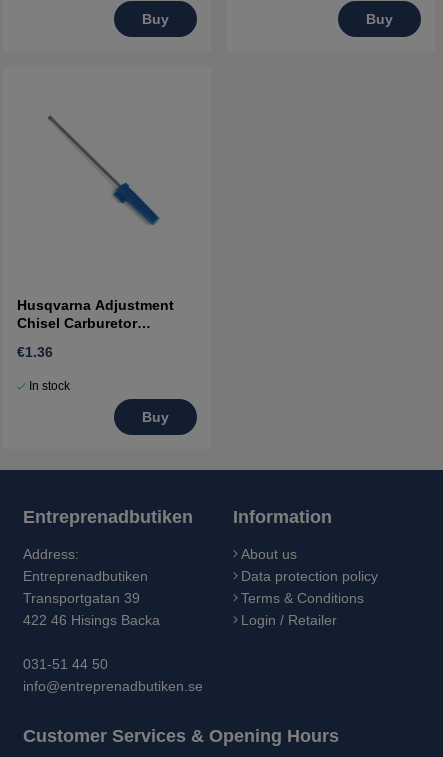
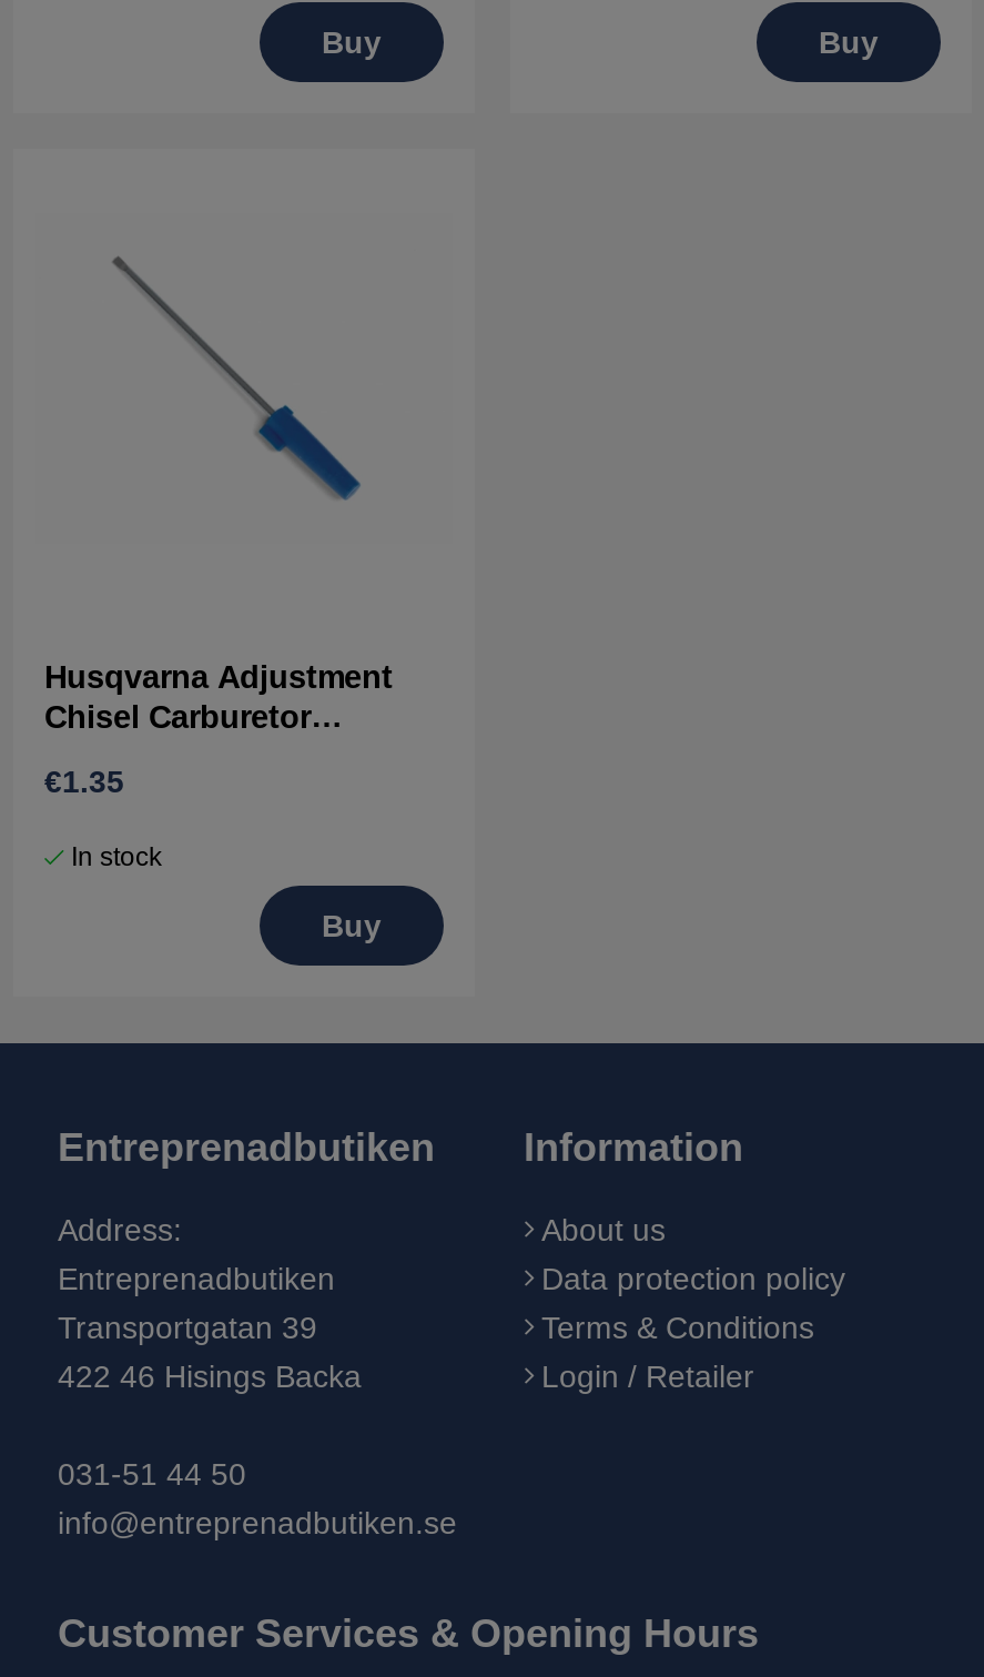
- €1.36
+ €1.35
